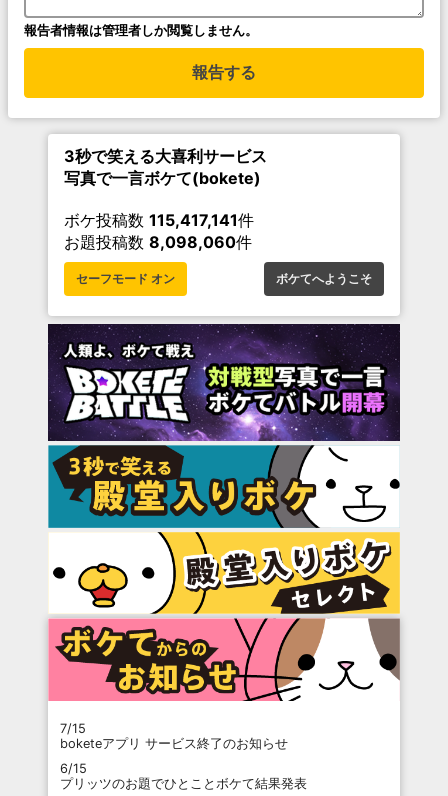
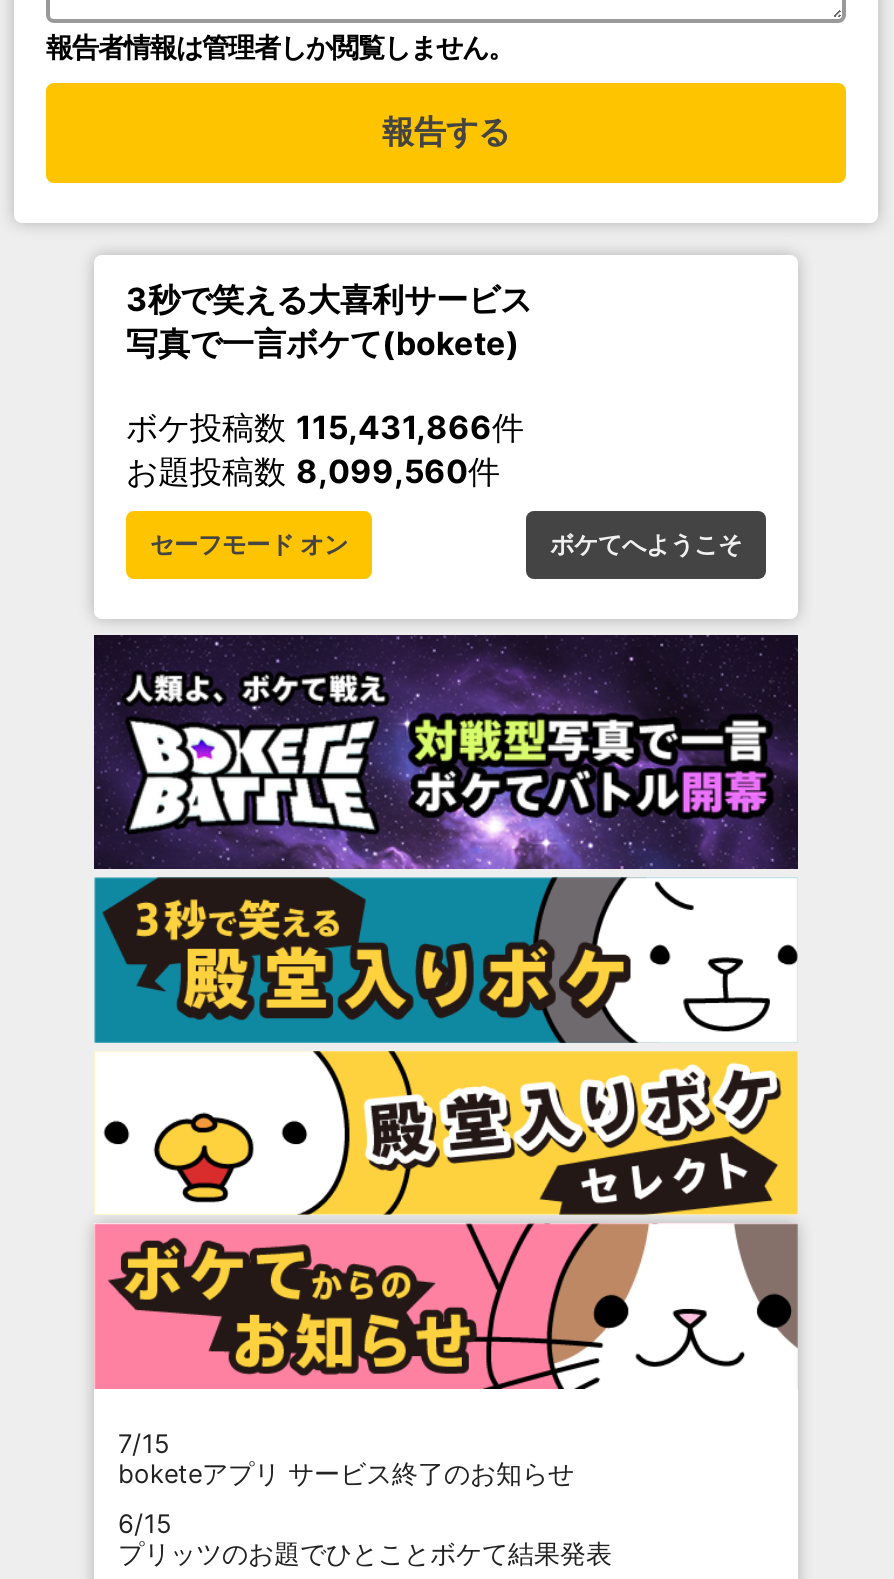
- ボケ投稿数115,417,141件
+ ボケ投稿数115,431,866件

- お題投稿数8,098,060件
+ お題投稿数8,099,560件
